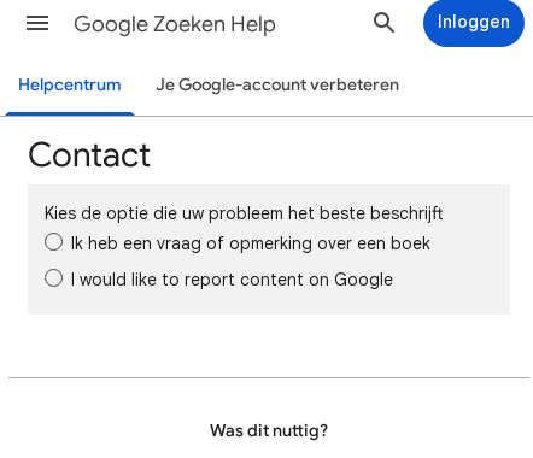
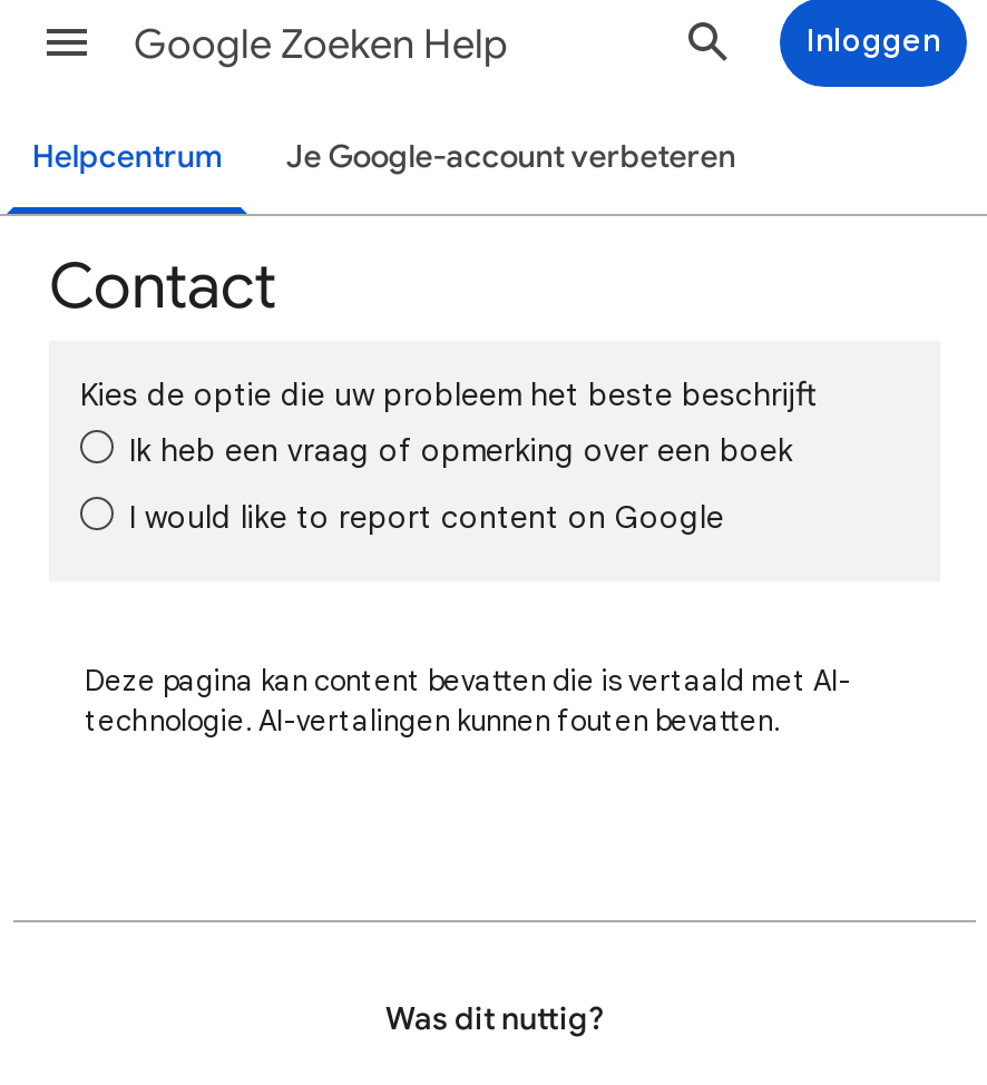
+ Deze pagina kan content bevatten die is vertaald met AI-
+ technologie. AI-vertalingen kunnen fouten bevatten.
